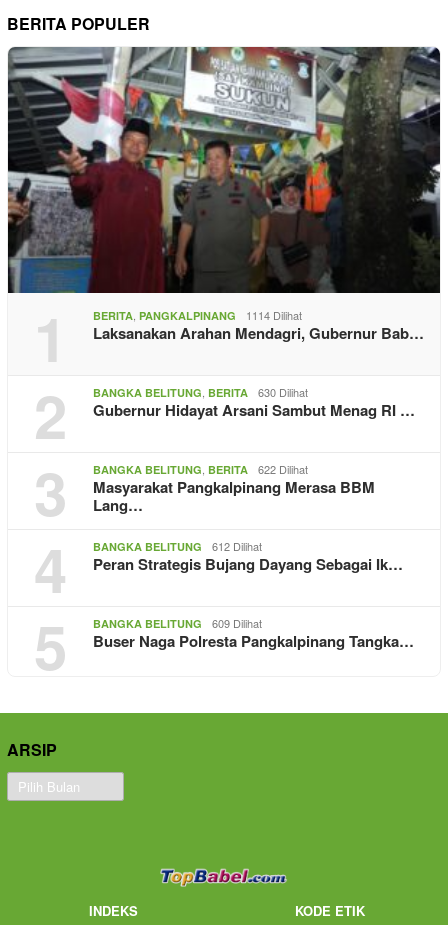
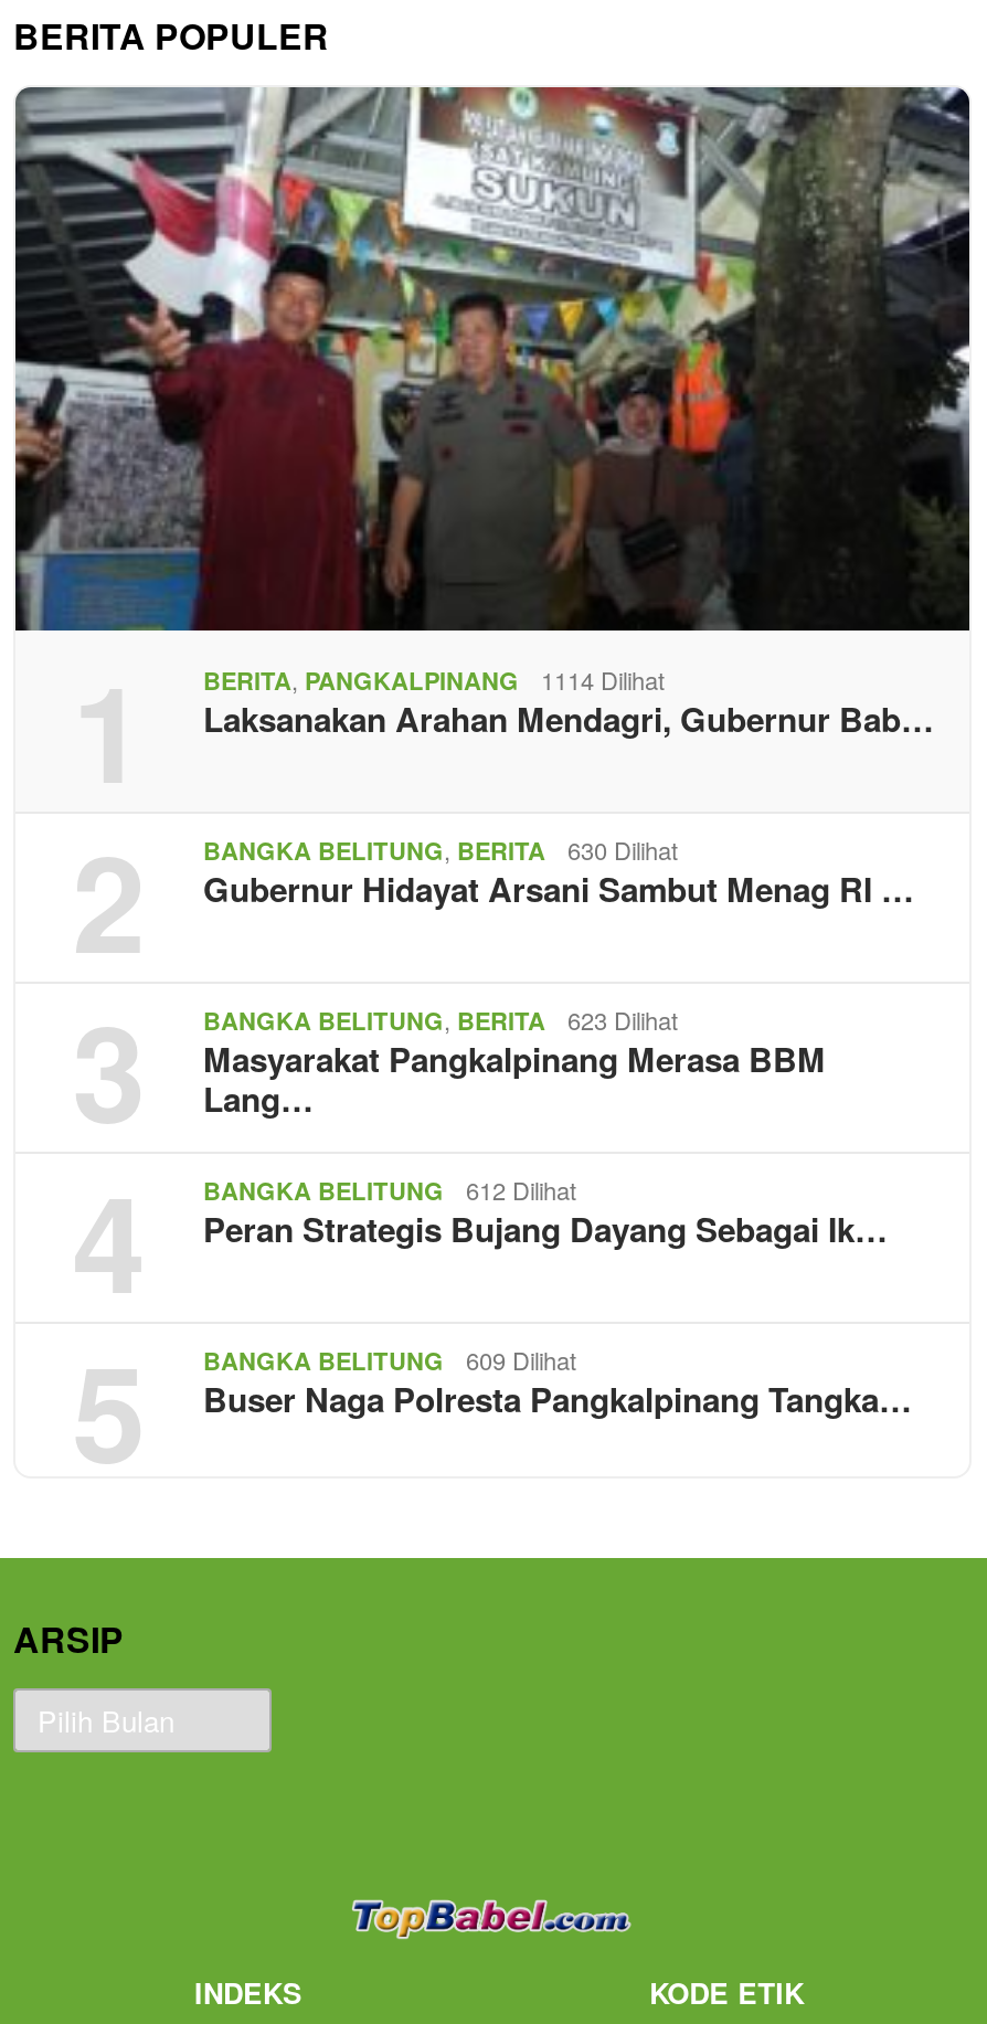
- 622 Dilihat
+ 623 Dilihat
